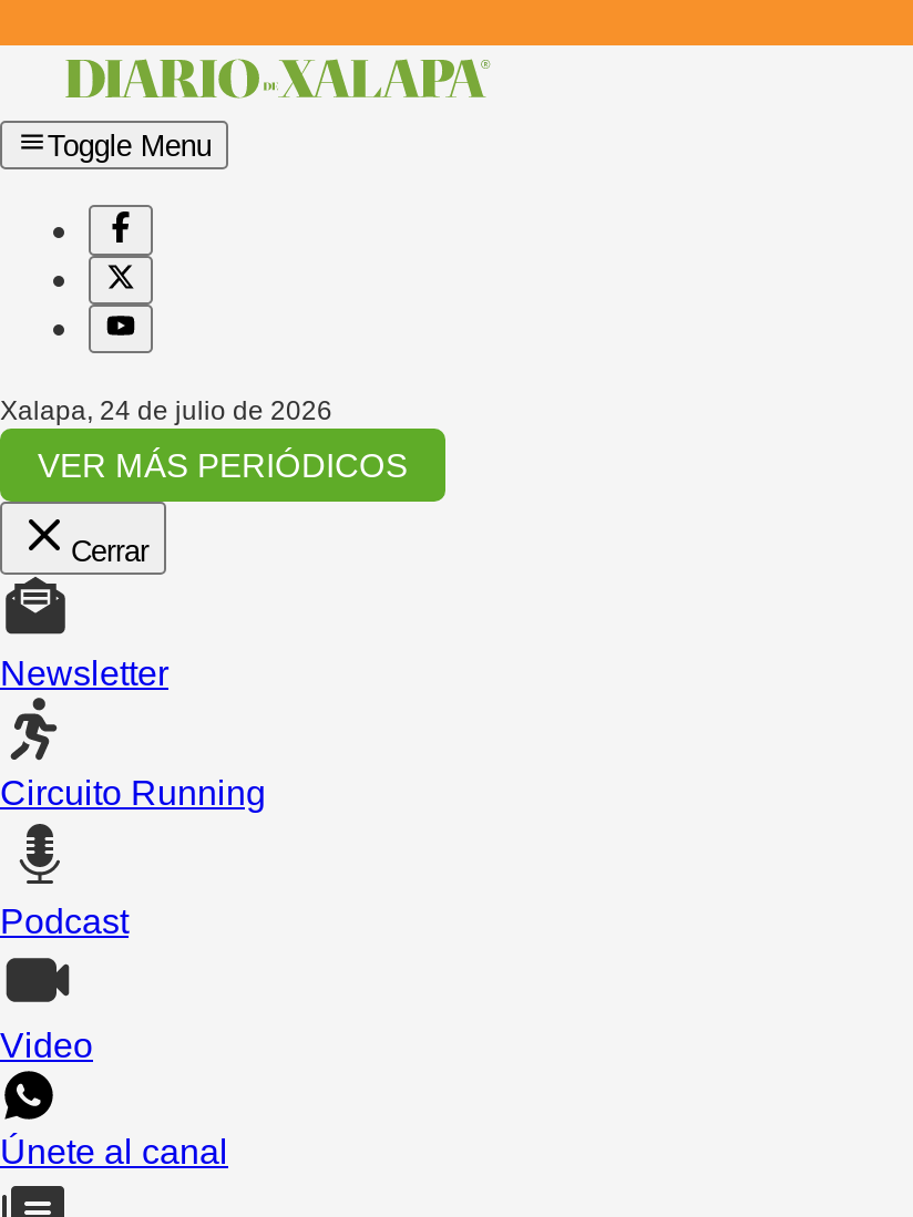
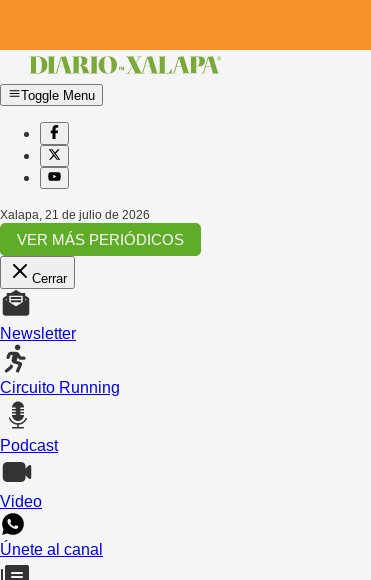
- Xalapa, 24 de julio de 2026
+ Xalapa, 21 de julio de 2026
